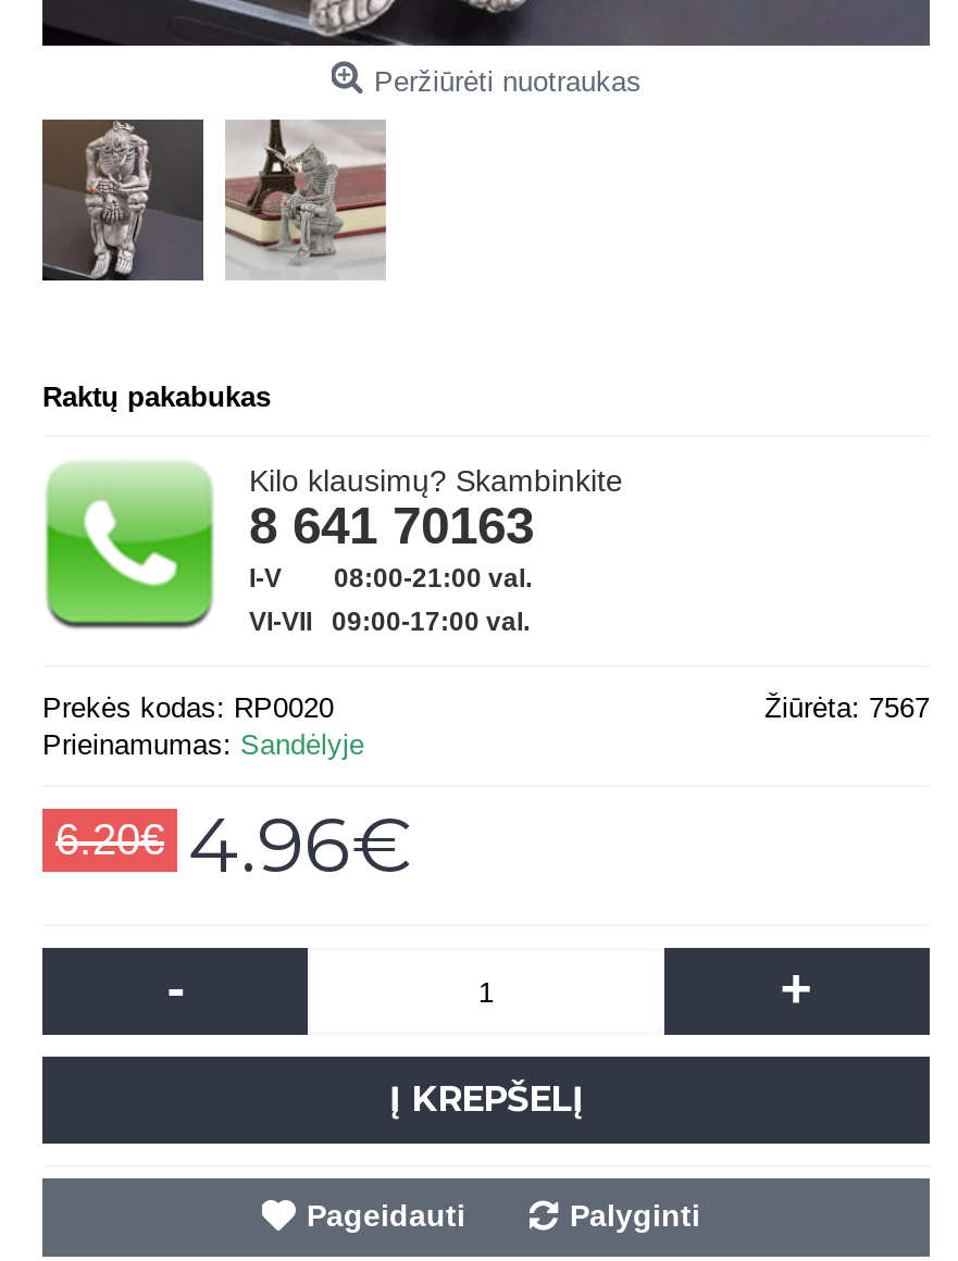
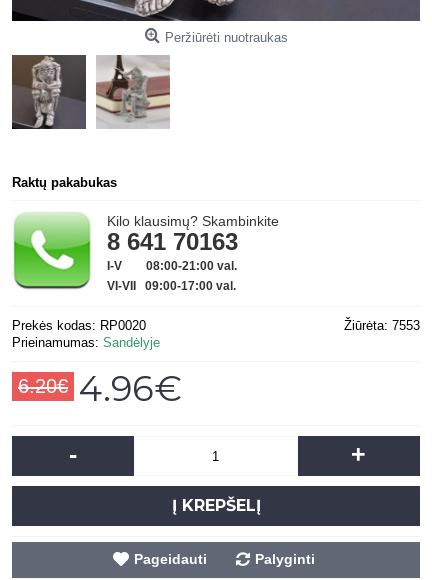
- Žiūrėta: 7567
+ Žiūrėta: 7553
